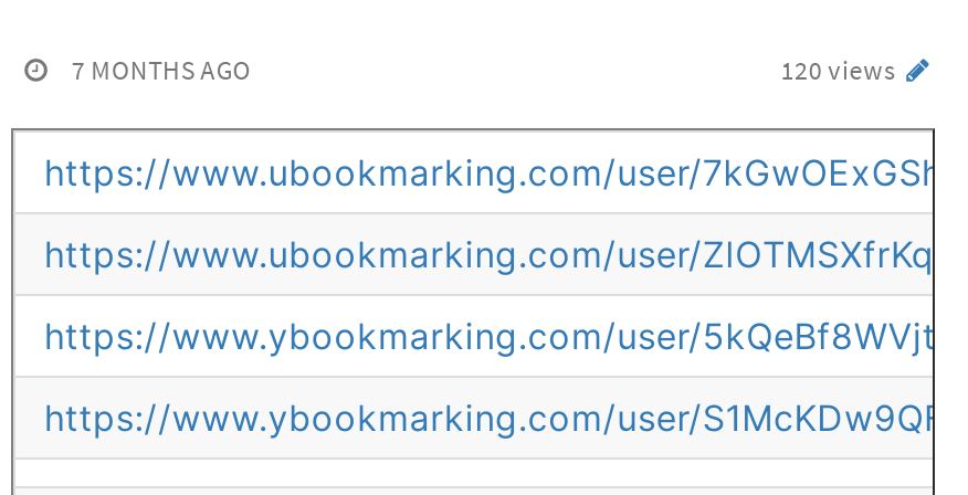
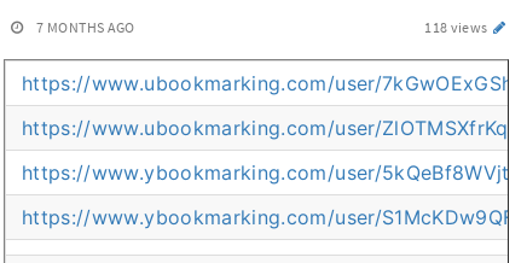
- 120 views
+ 118 views
